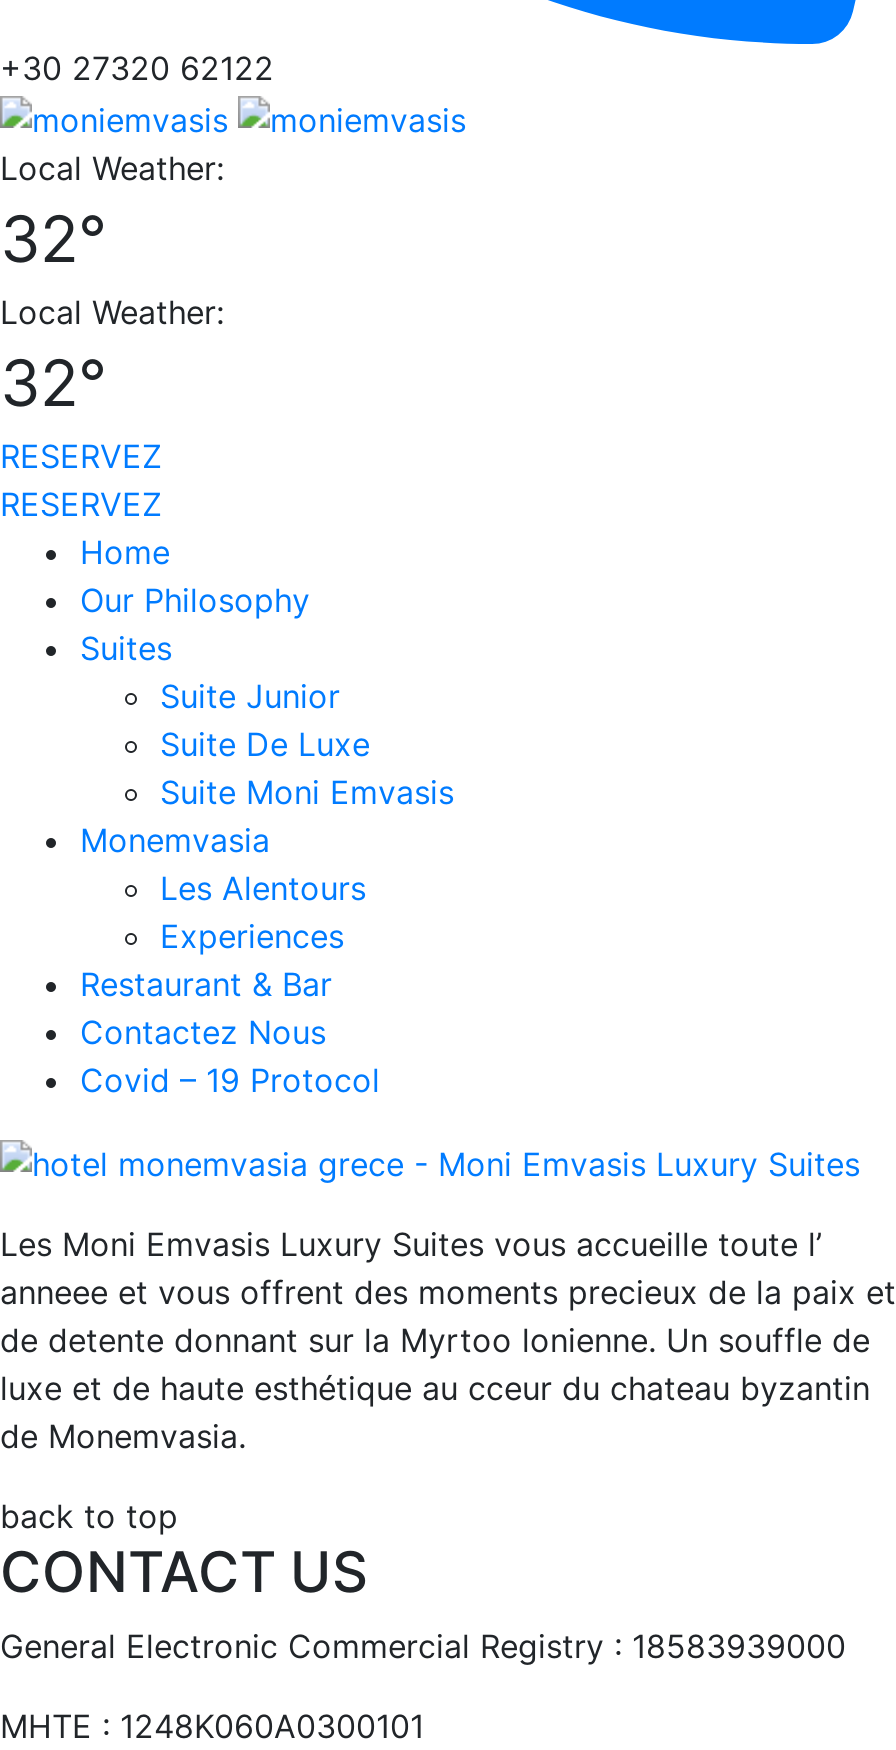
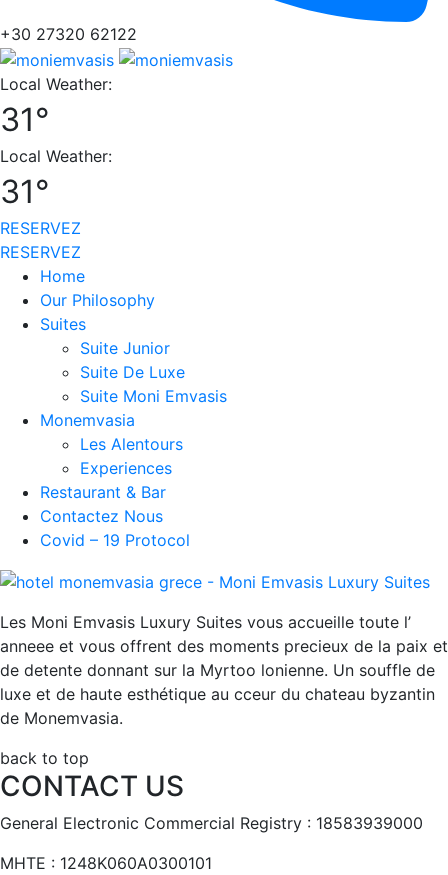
- 32°
+ 31°

- 32°
+ 31°
